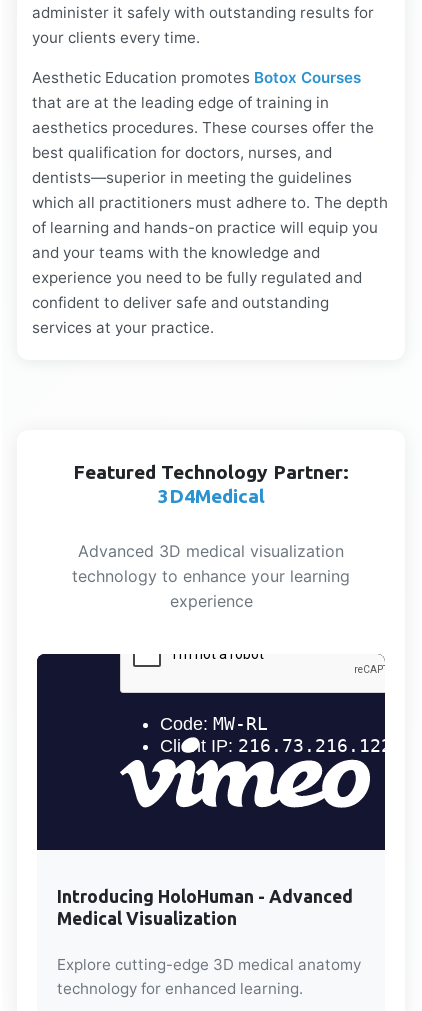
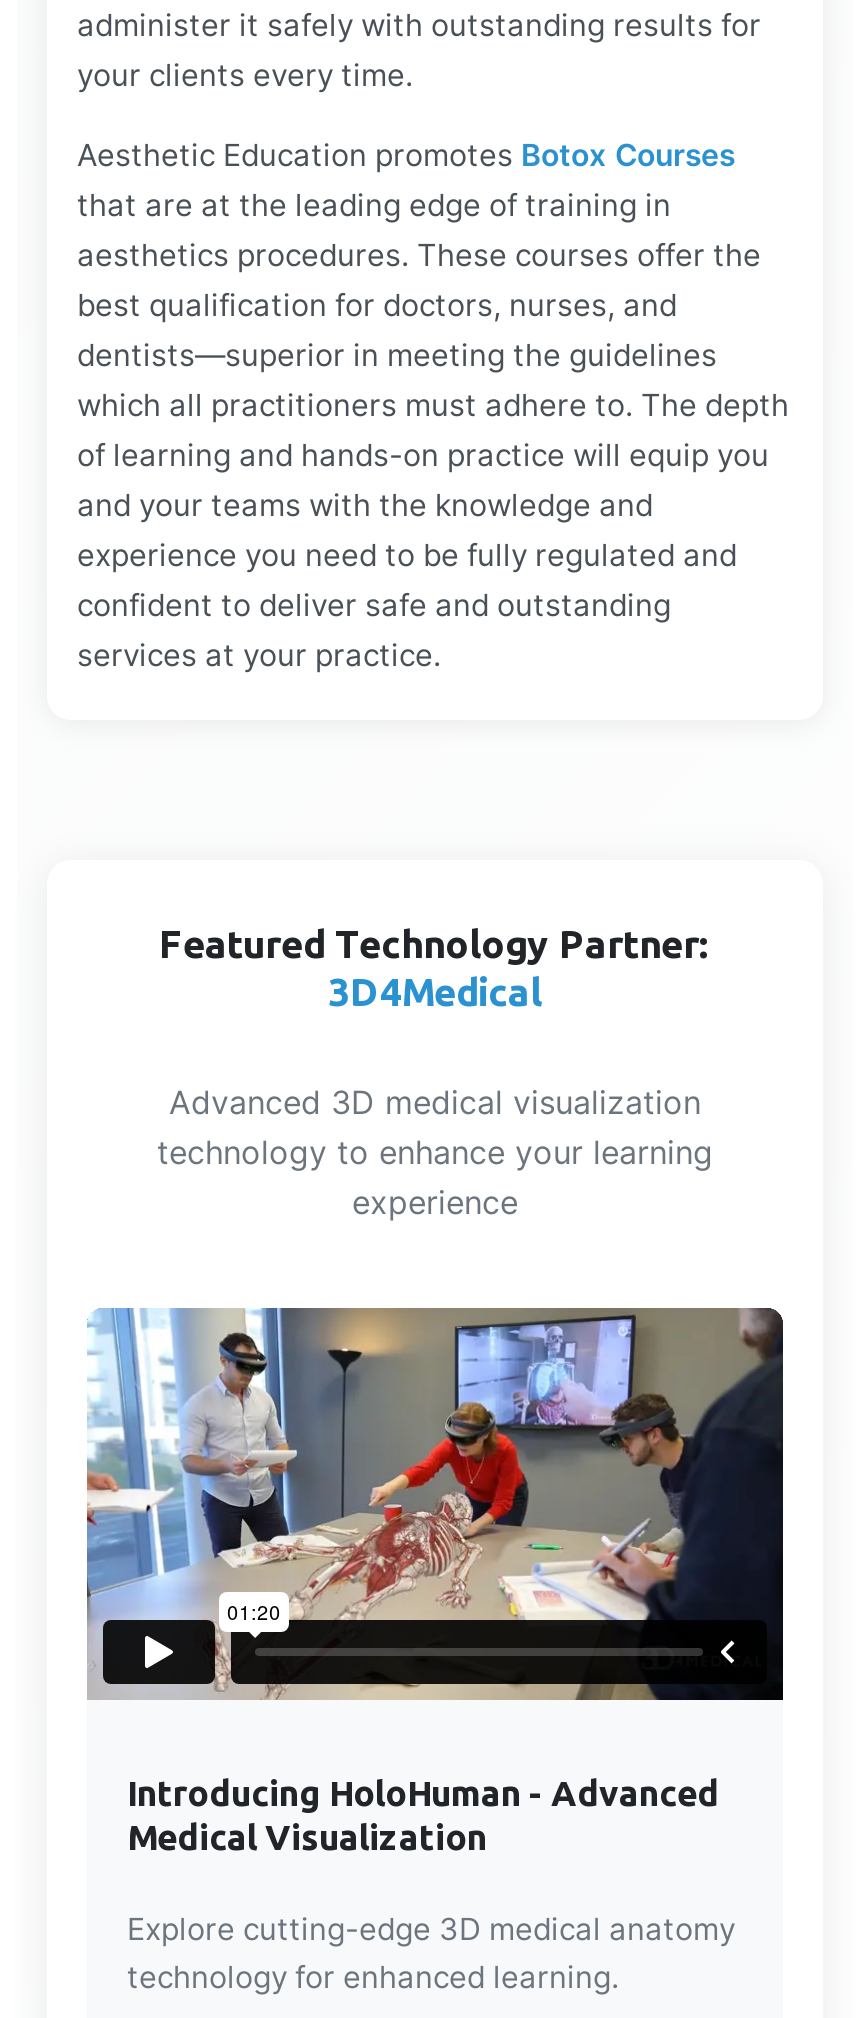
- [image]
+ [image]
